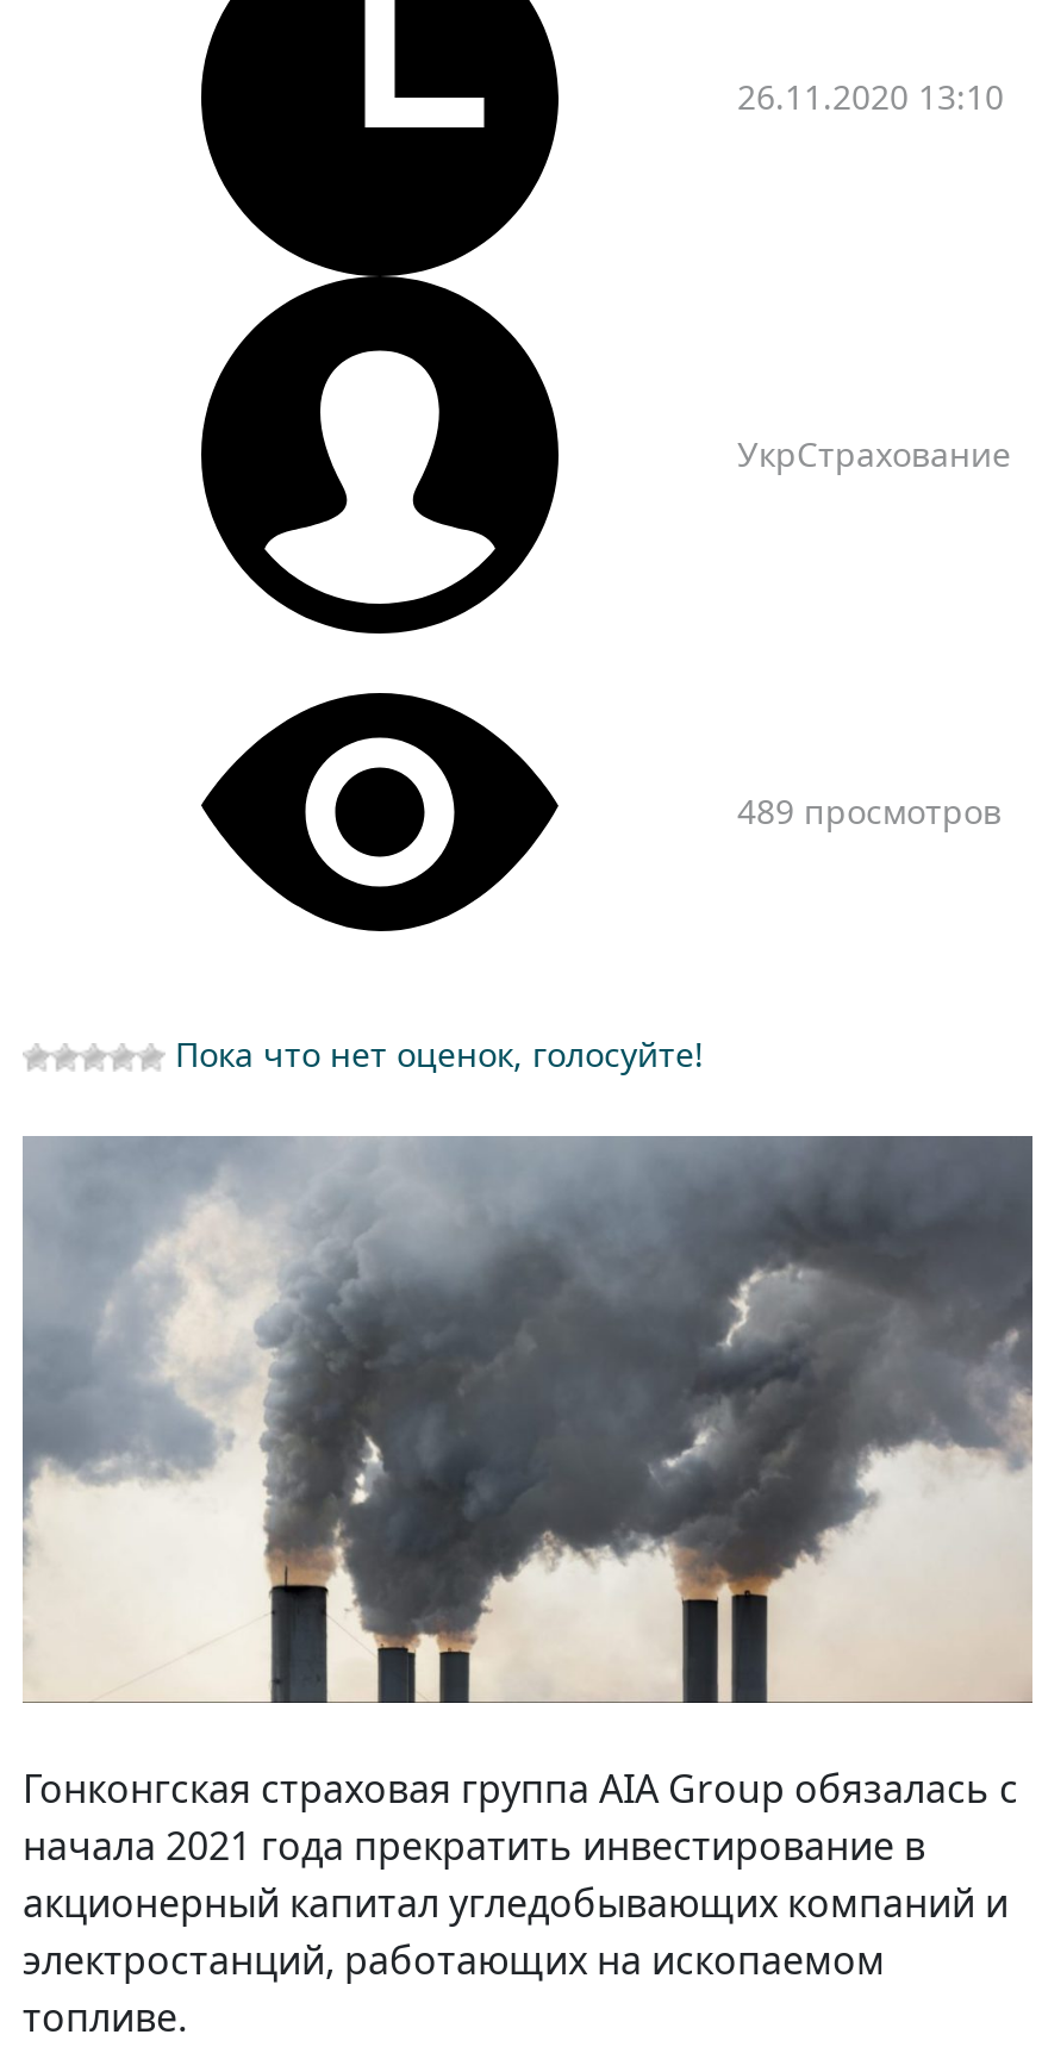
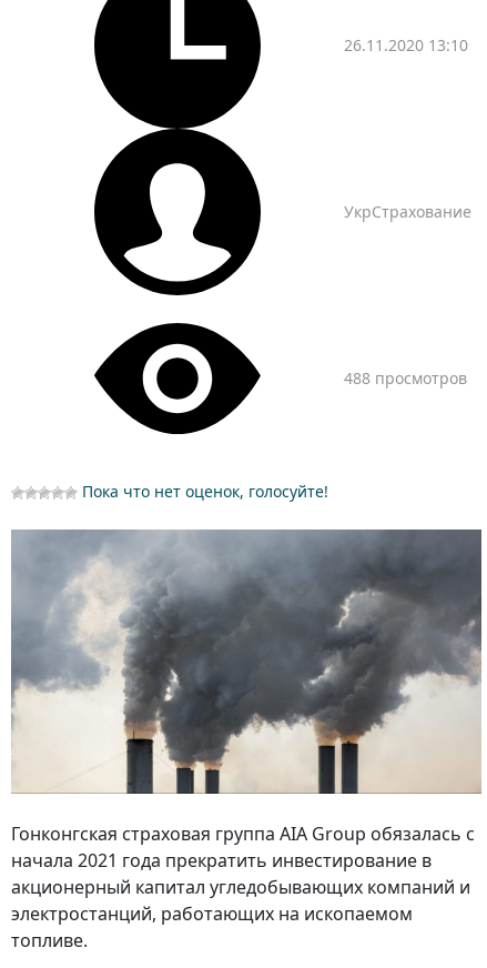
- 489 просмотров
+ 488 просмотров
